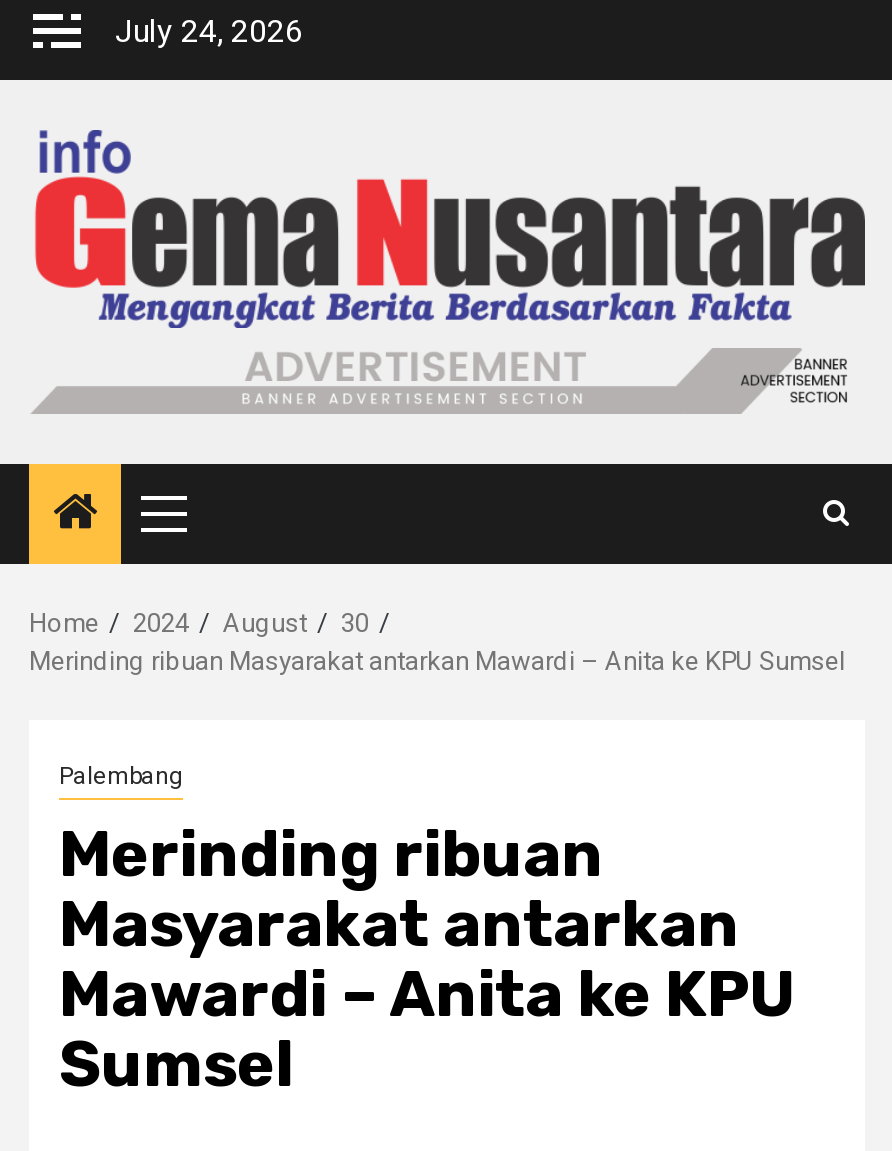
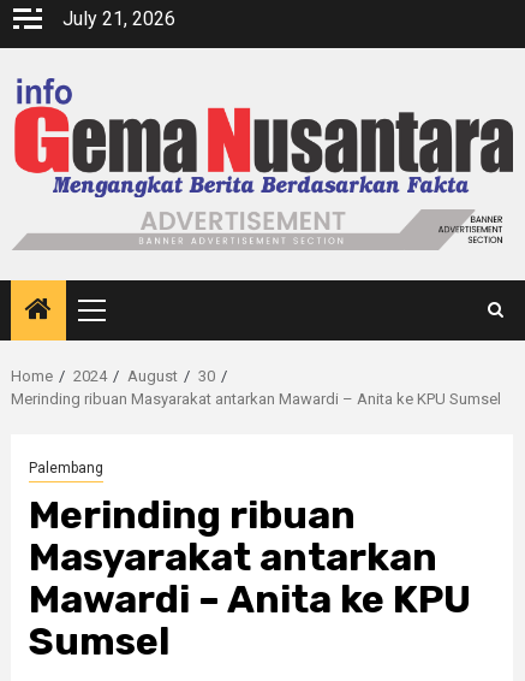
- July 24, 2026
+ July 21, 2026
